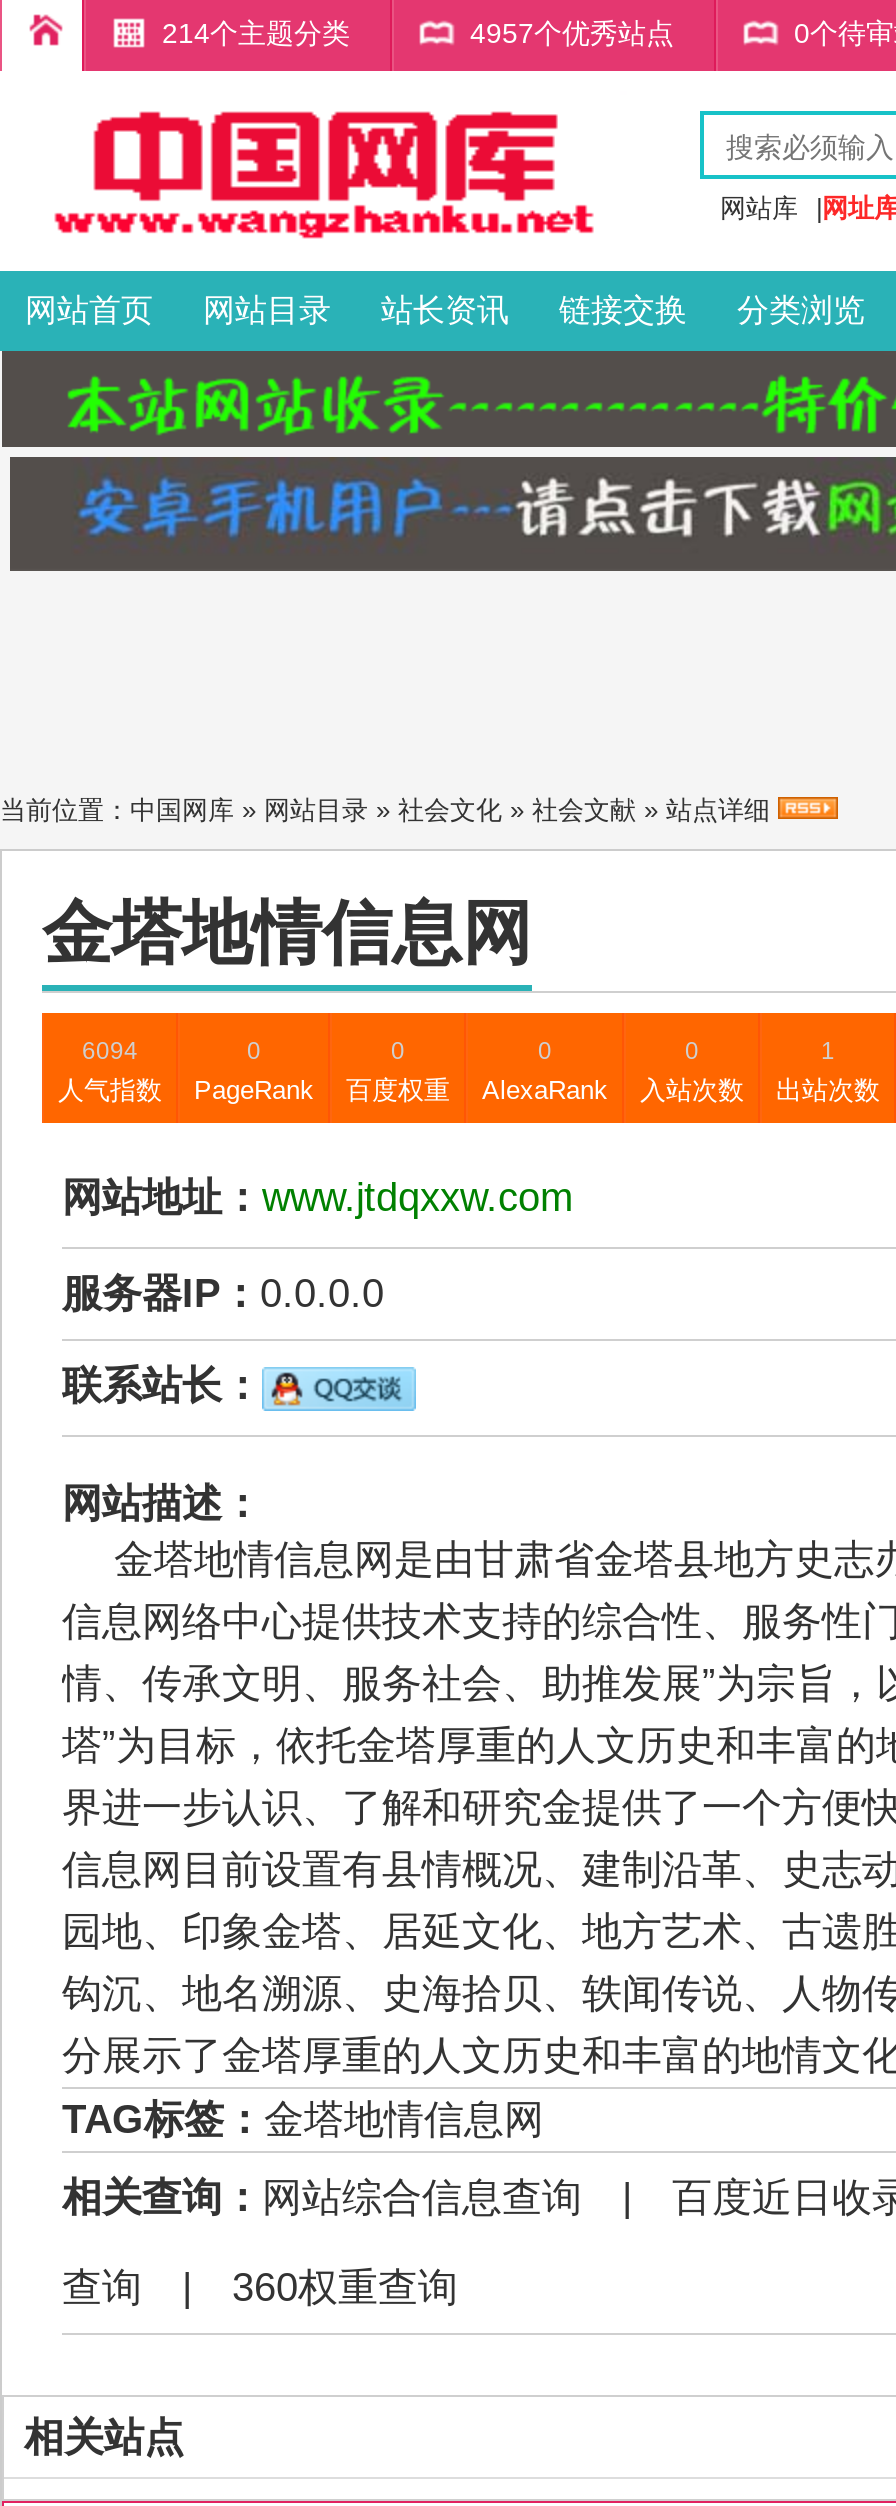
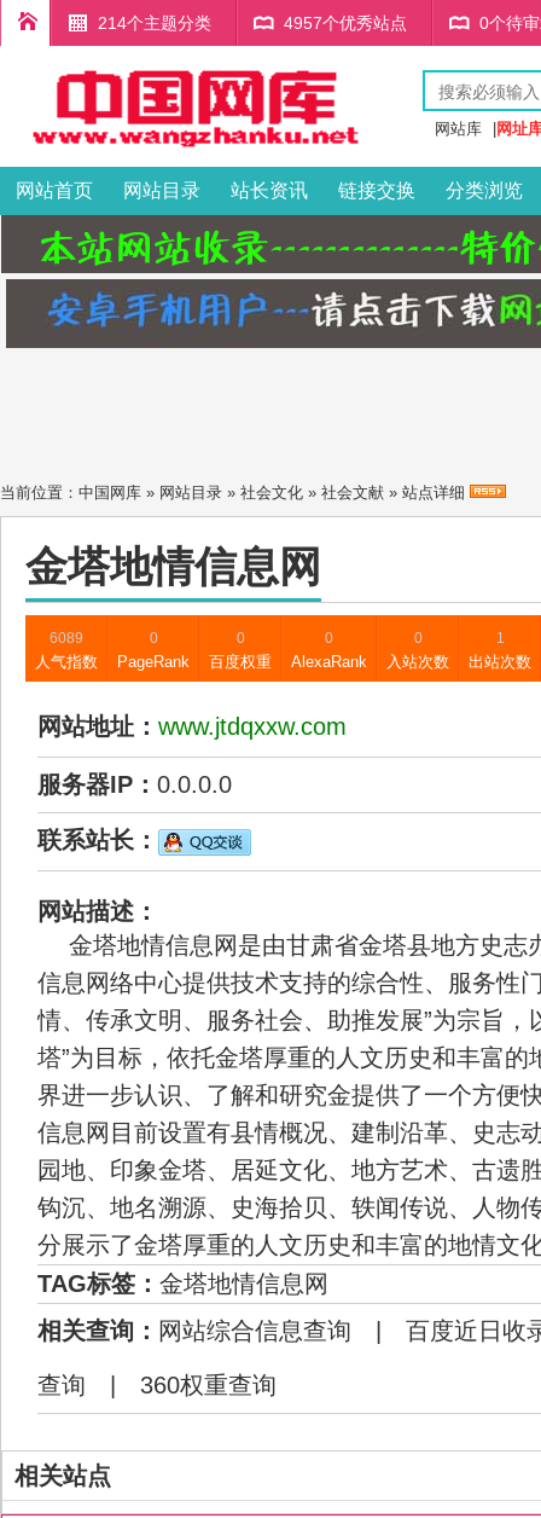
- 6094
+ 6089
